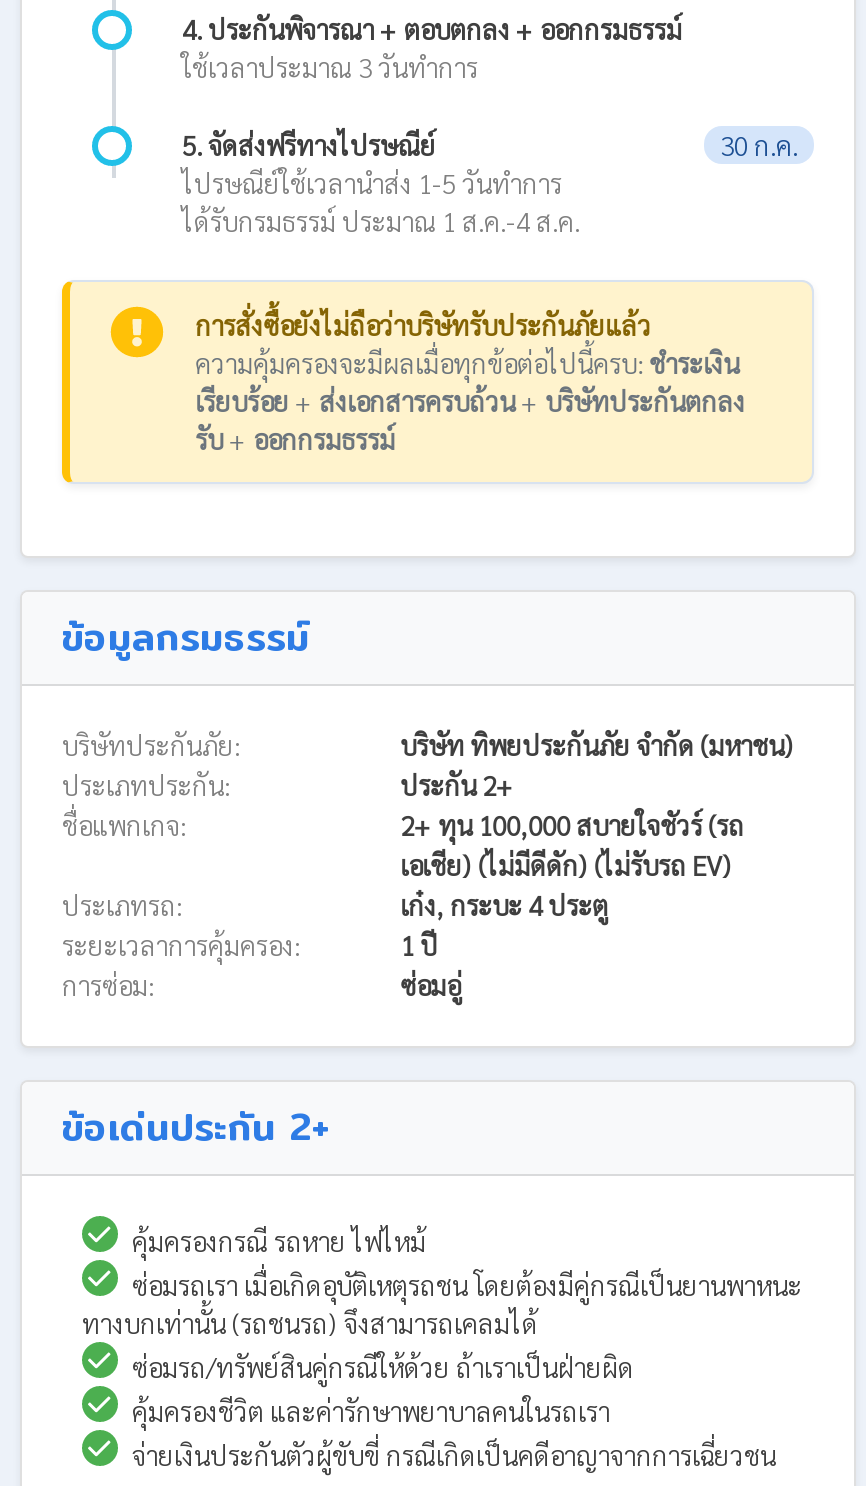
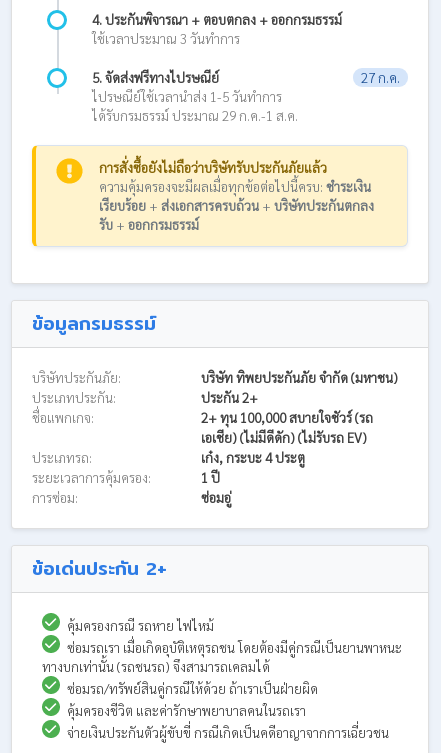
- 30 ก.ค.
+ 27 ก.ค.

- ได้รับกรมธรรม์ ประมาณ 1 ส.ค.-4 ส.ค.
+ ได้รับกรมธรรม์ ประมาณ 29 ก.ค.-1 ส.ค.
